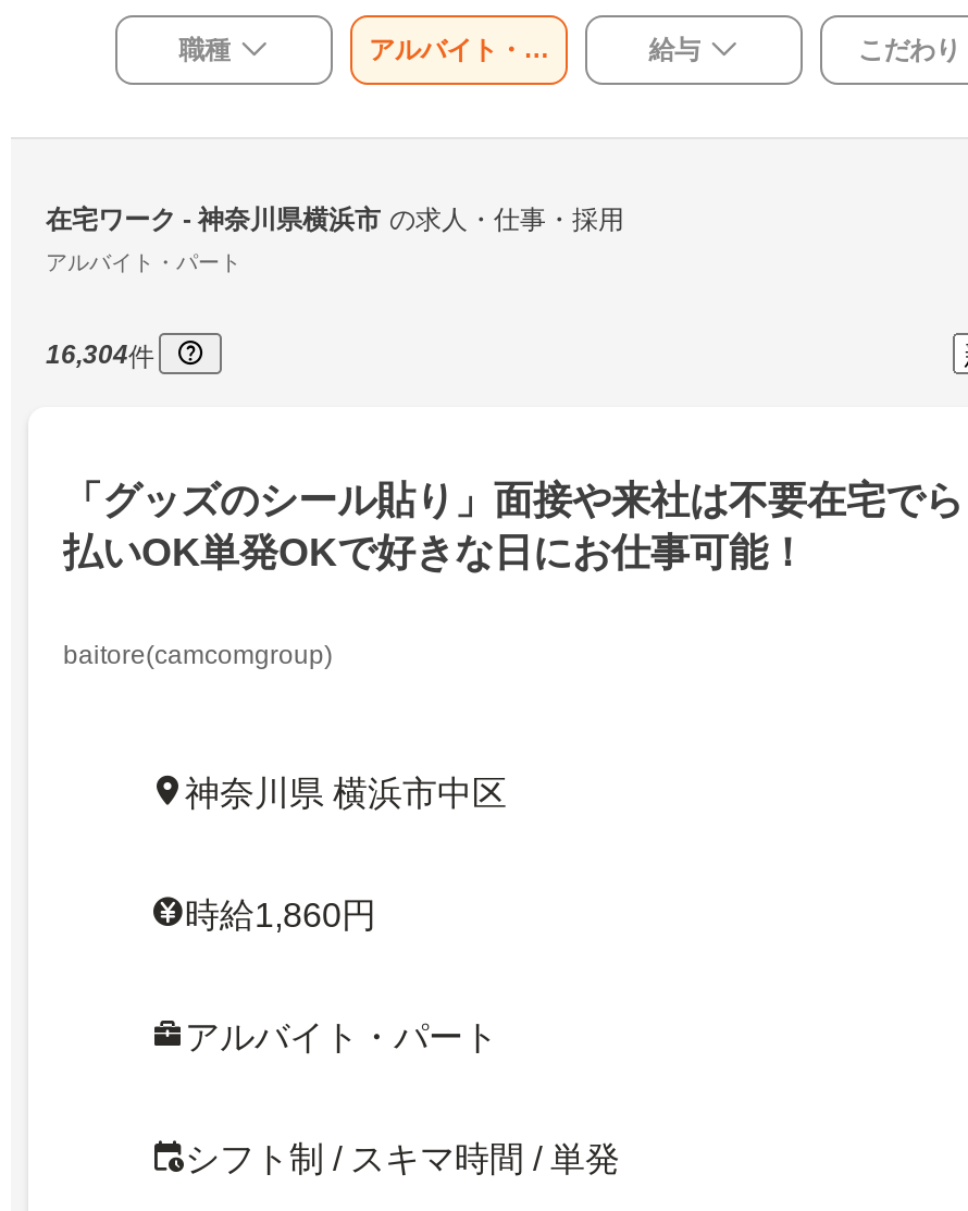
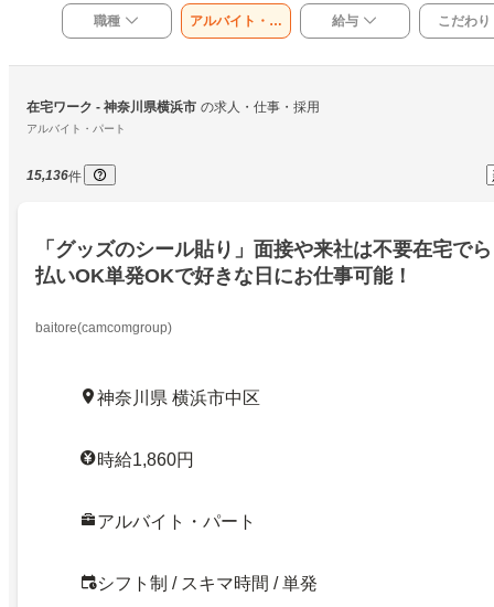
- 16,304件
+ 15,136件
